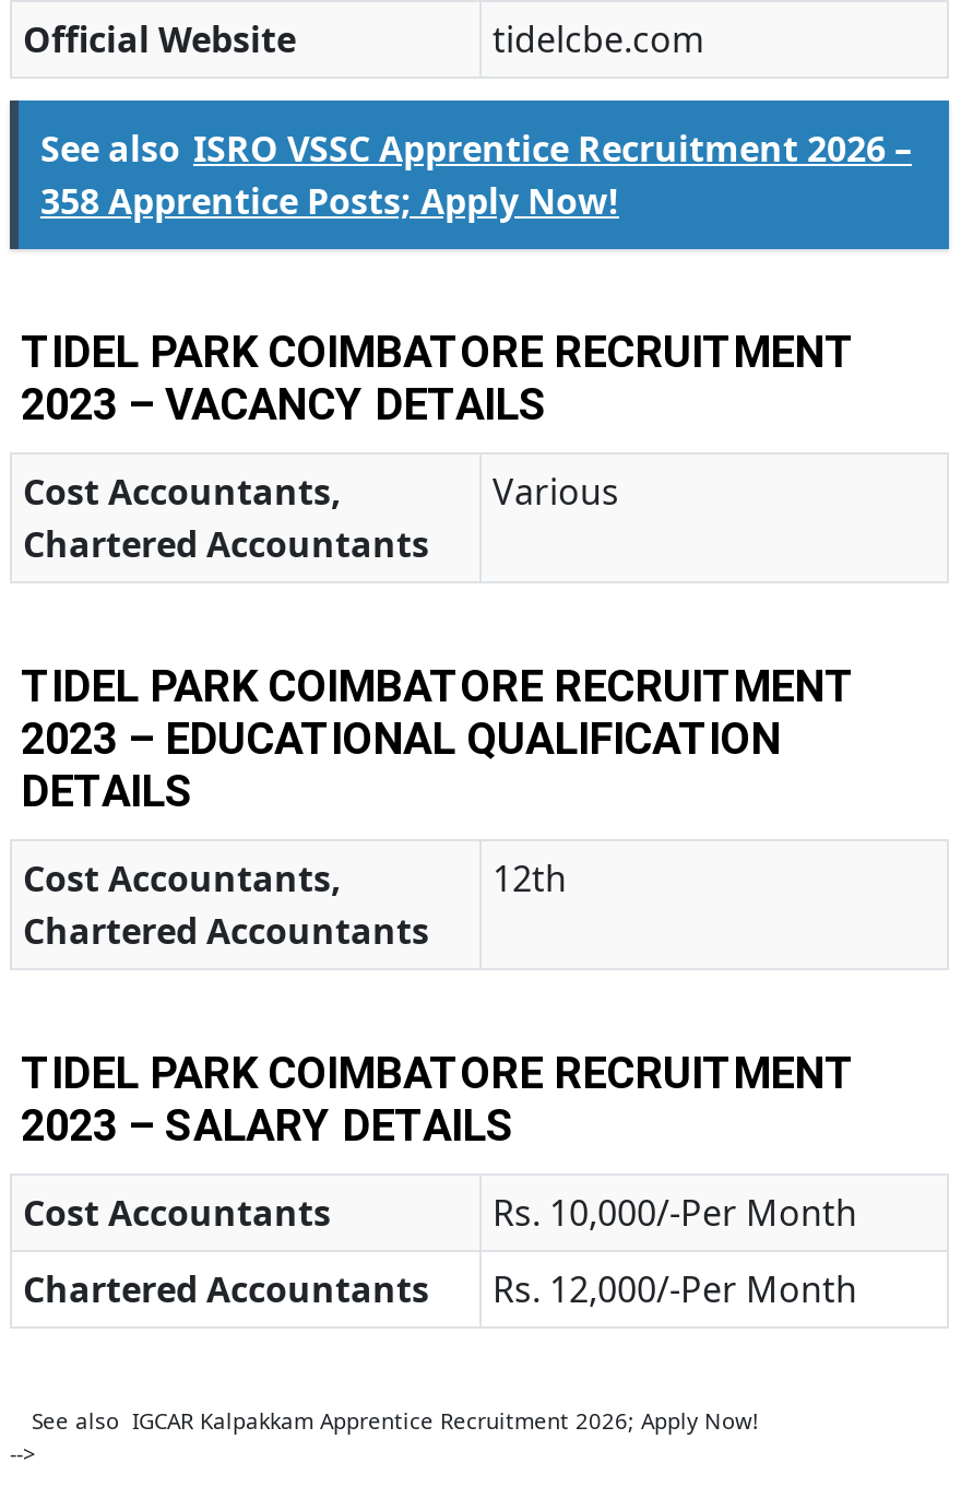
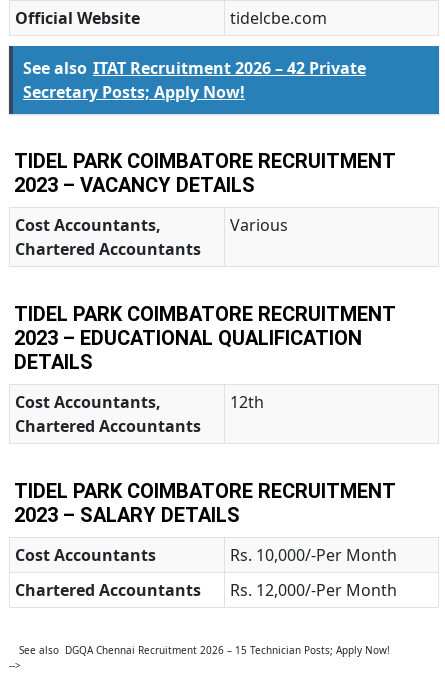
- See also ISRO VSSC Apprentice Recruitment 2026 –
- 358 Apprentice Posts; Apply Now!
+ See also ITAT Recruitment 2026 – 42 Private
+ Secretary Posts; Apply Now!

- See also IGCAR Kalpakkam Apprentice Recruitment 2026; Apply Now!
+ See also DGQA Chennai Recruitment 2026 – 15 Technician Posts; Apply Now!
